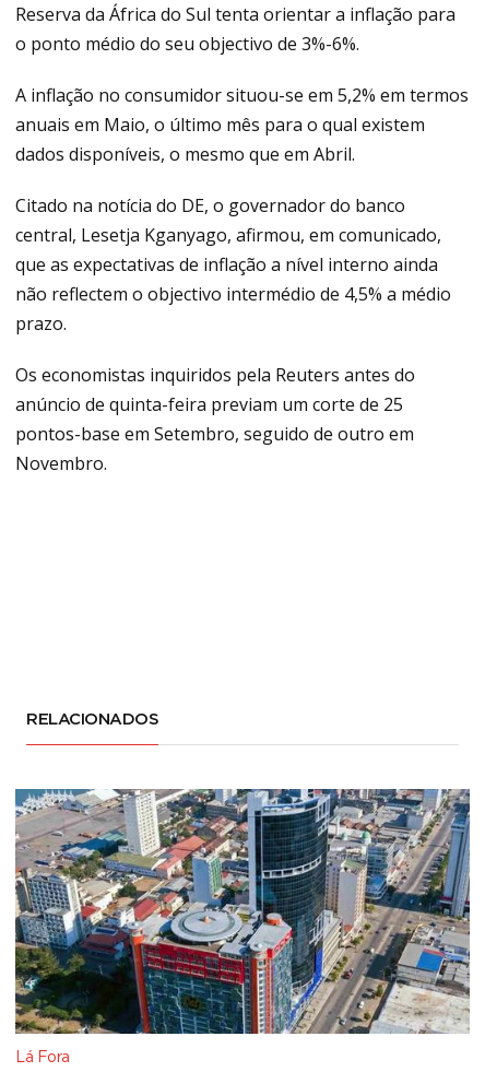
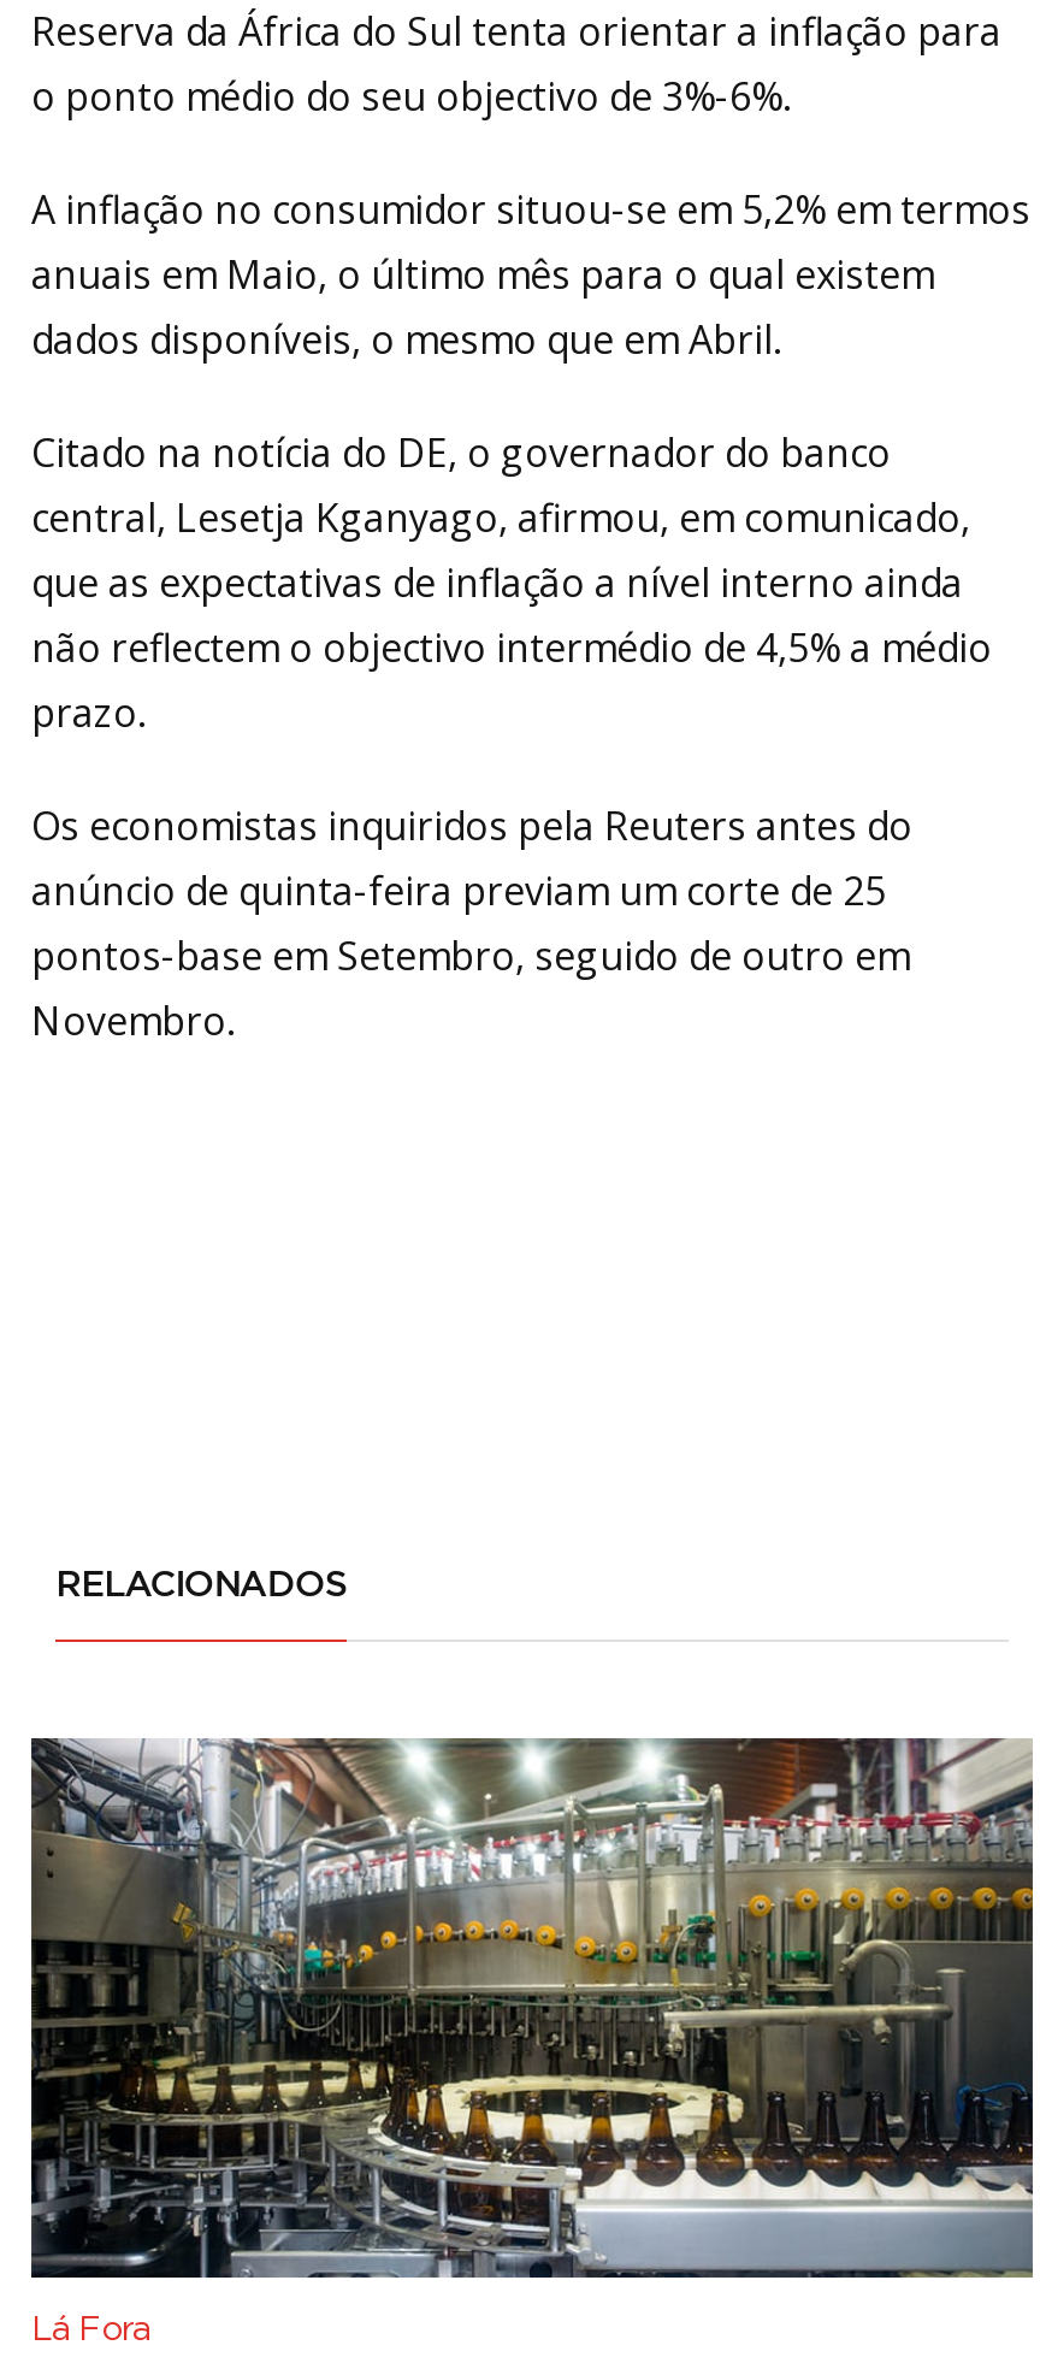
- [image]
+ [image]
